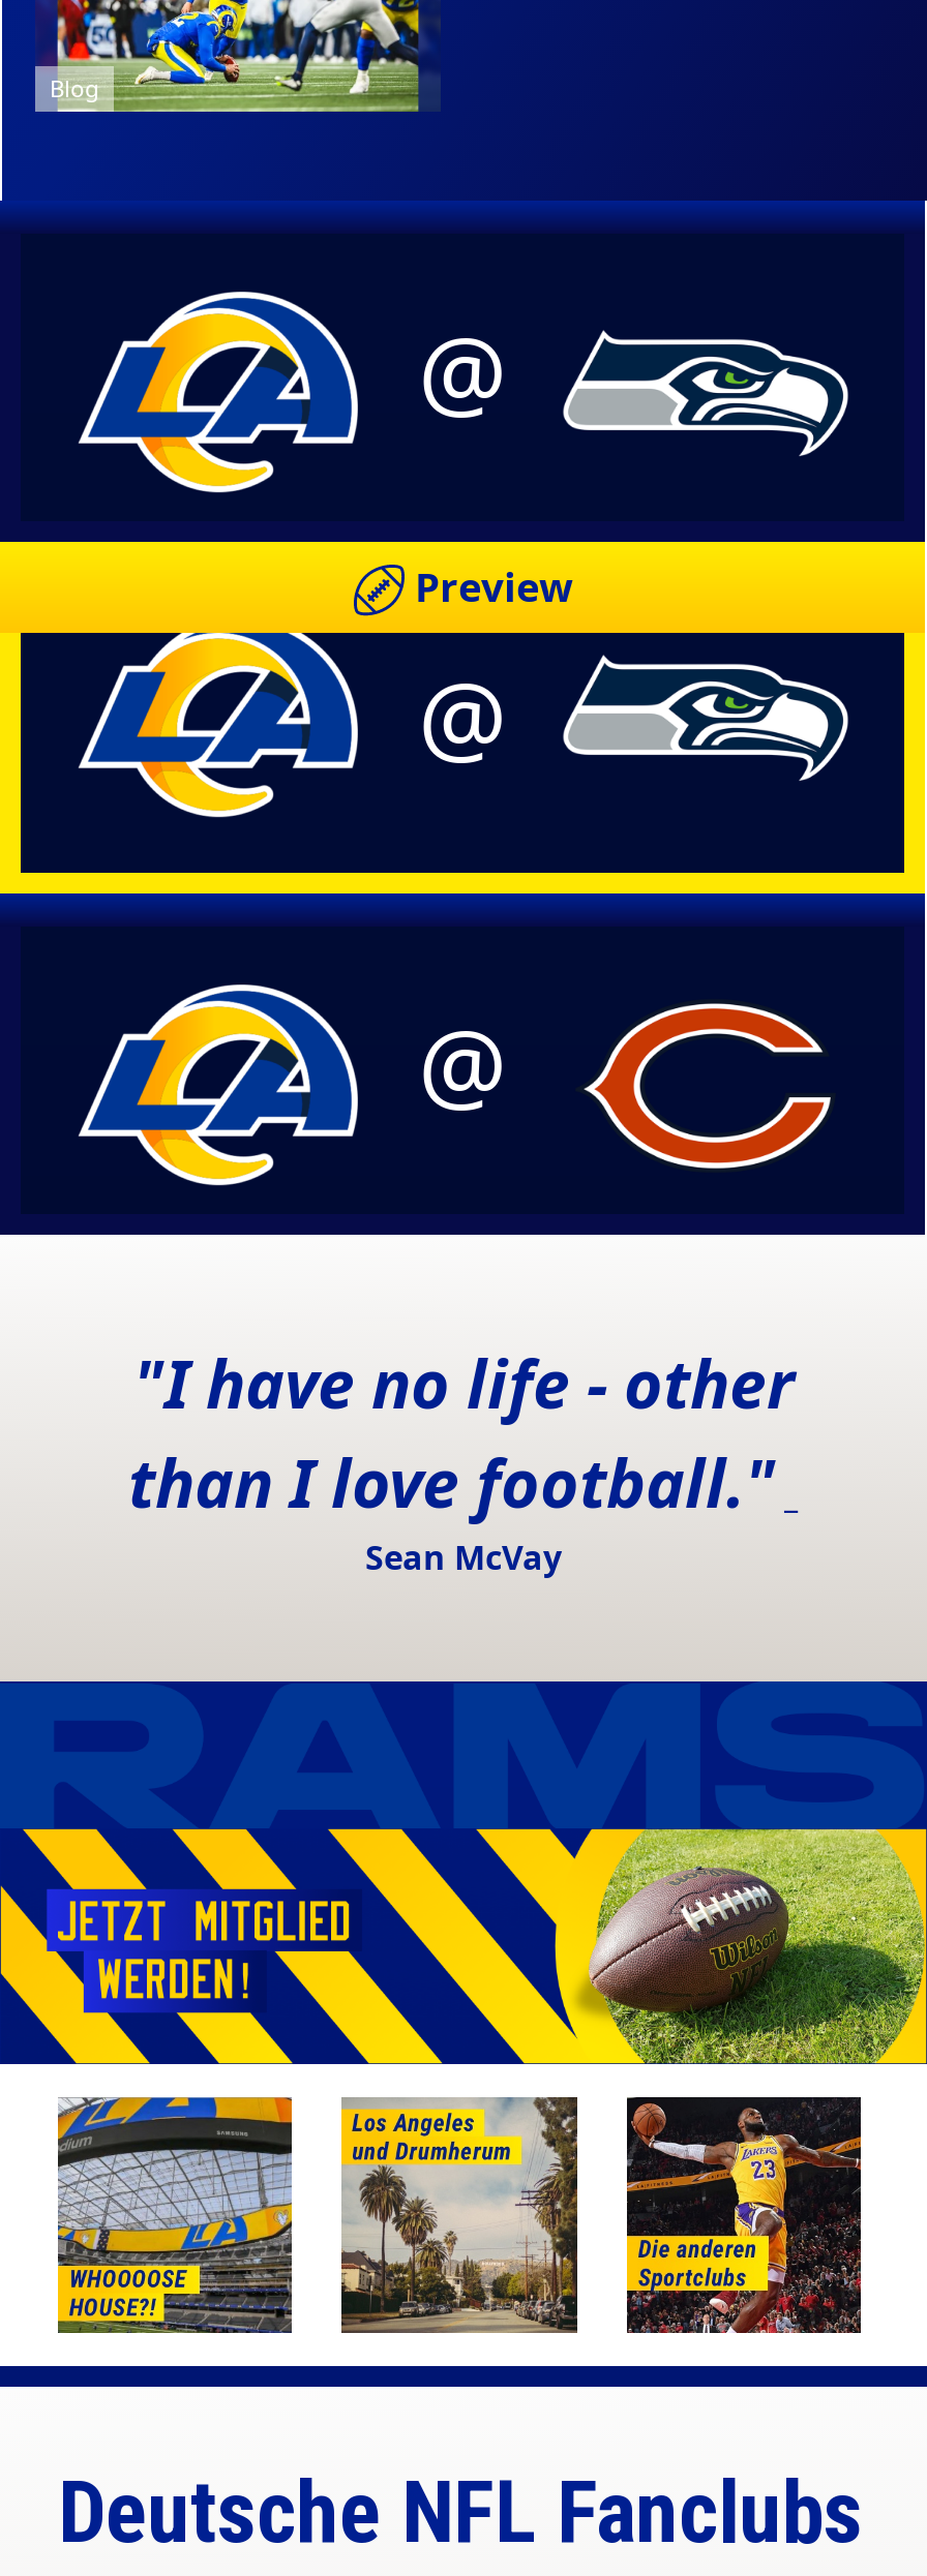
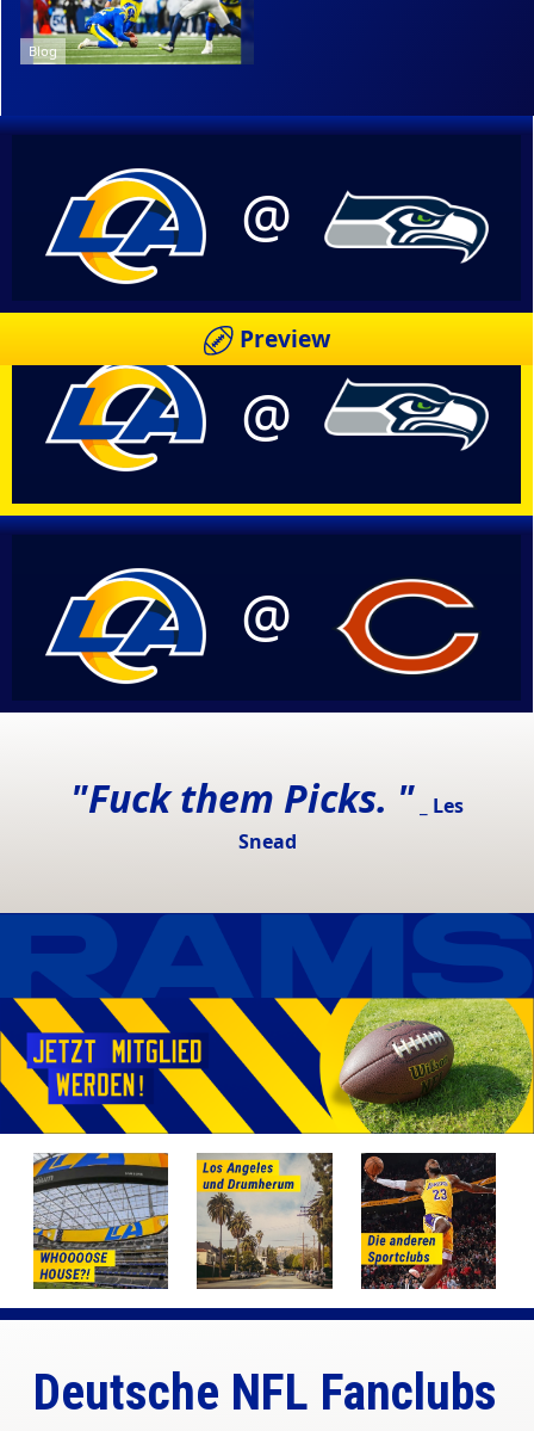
- "I have no life - other
- than I love football."
- Sean McVay
+ "Fuck them Picks. "
+ Les
+ Snead
